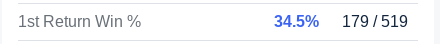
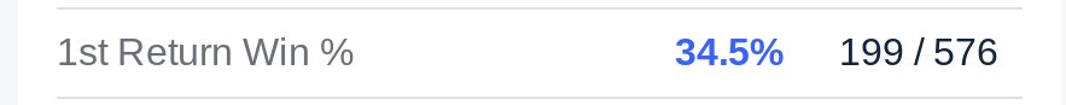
- 34.5% 179 / 519
+ 34.5% 199 / 576
